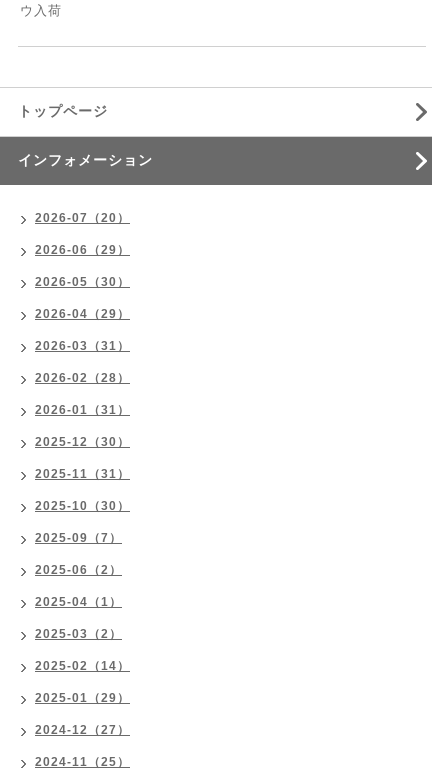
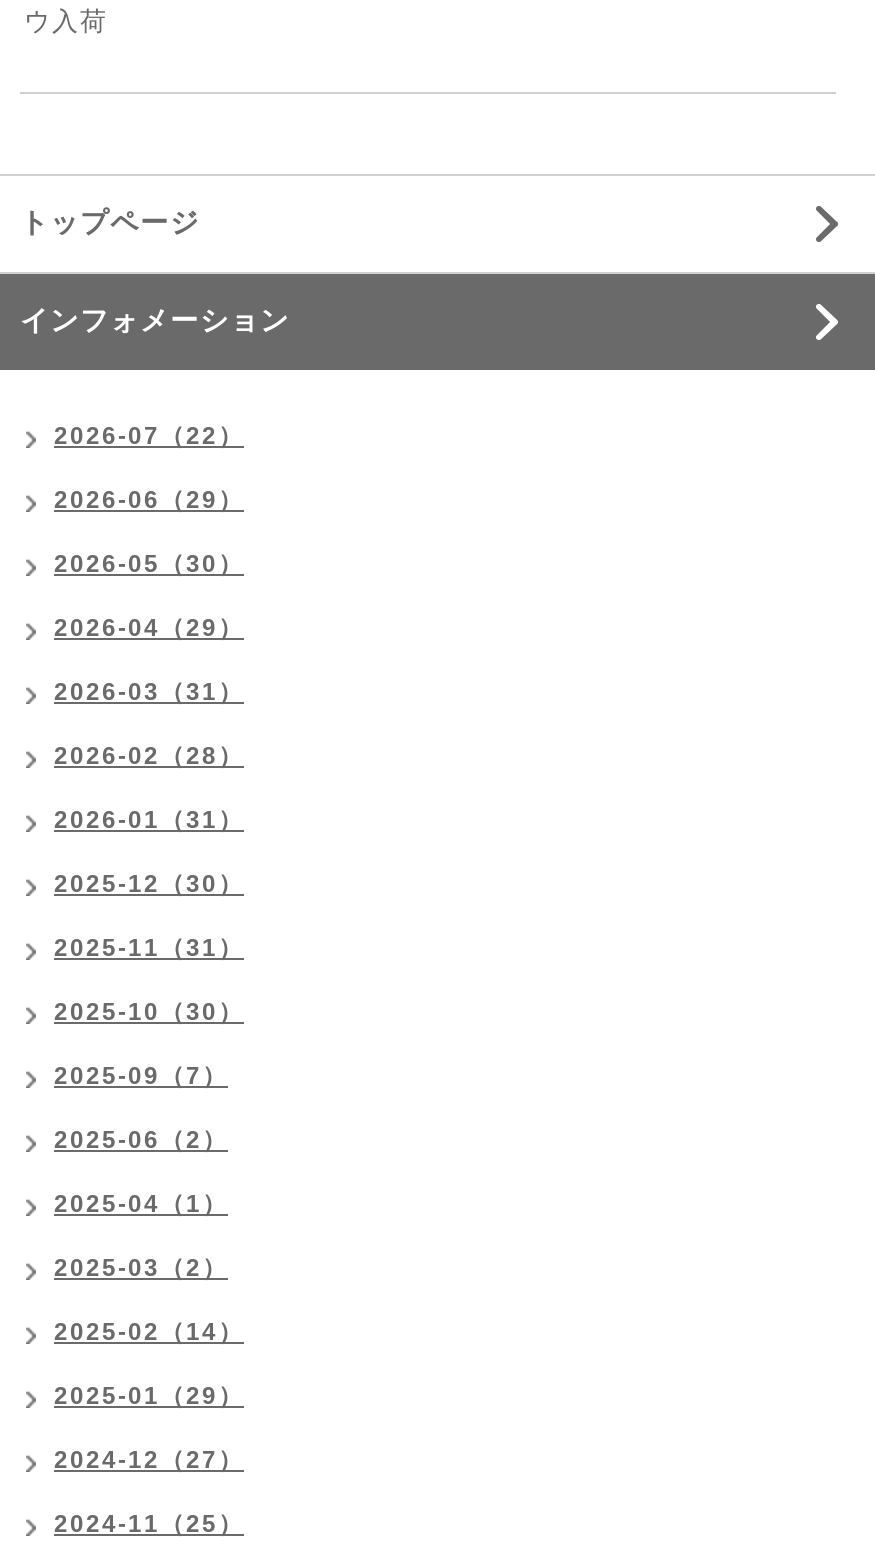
- 2026-07（20）
+ 2026-07（22）
